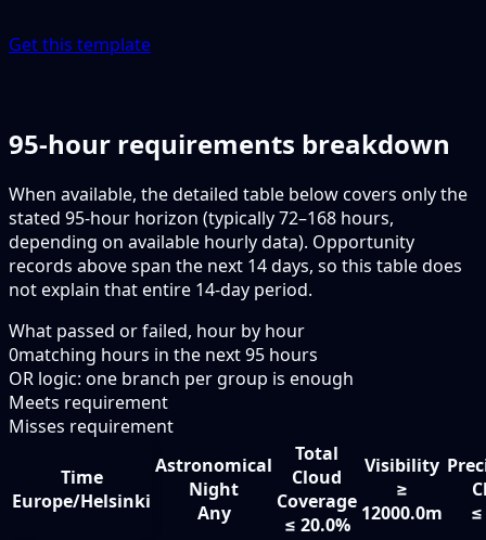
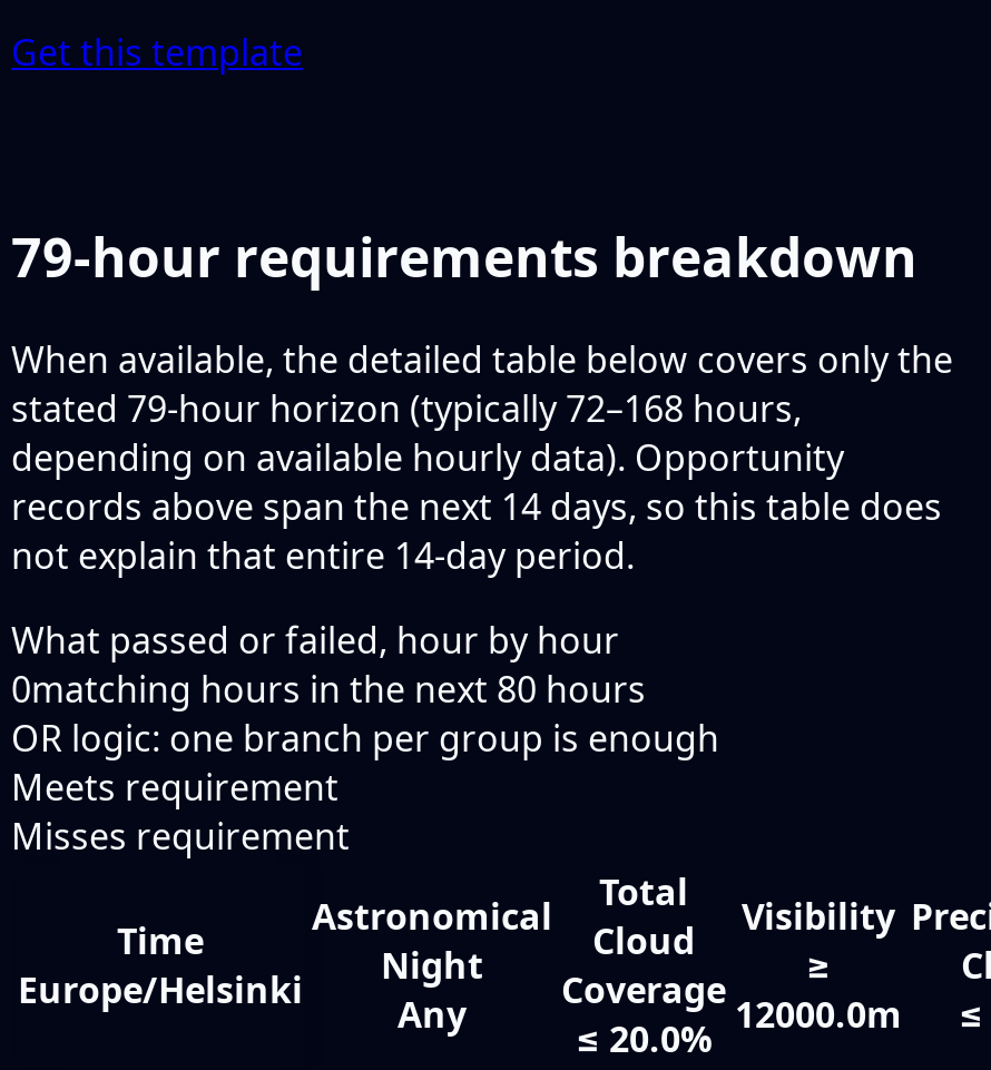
- 95-hour requirements breakdown
+ 79-hour requirements breakdown

- stated 95-hour horizon (typically 72–168 hours,
+ stated 79-hour horizon (typically 72–168 hours,

- 0matching hours in the next 95 hours
+ 0matching hours in the next 80 hours
